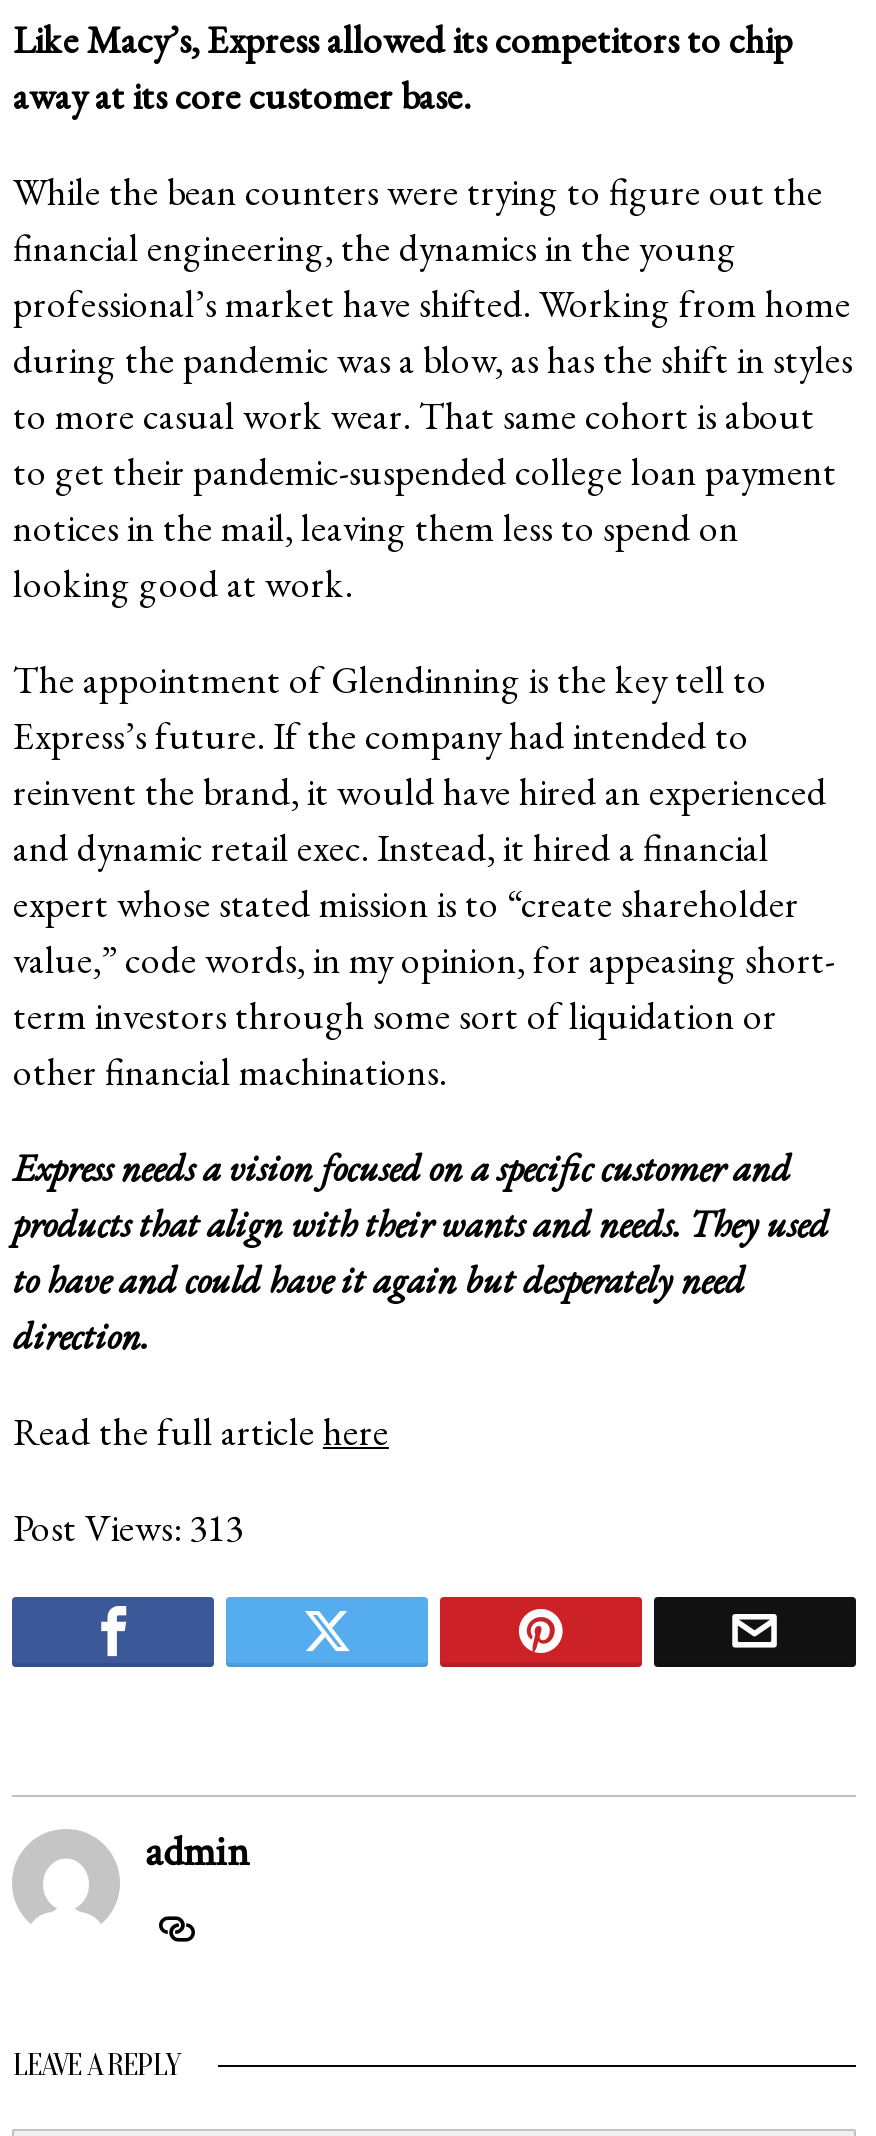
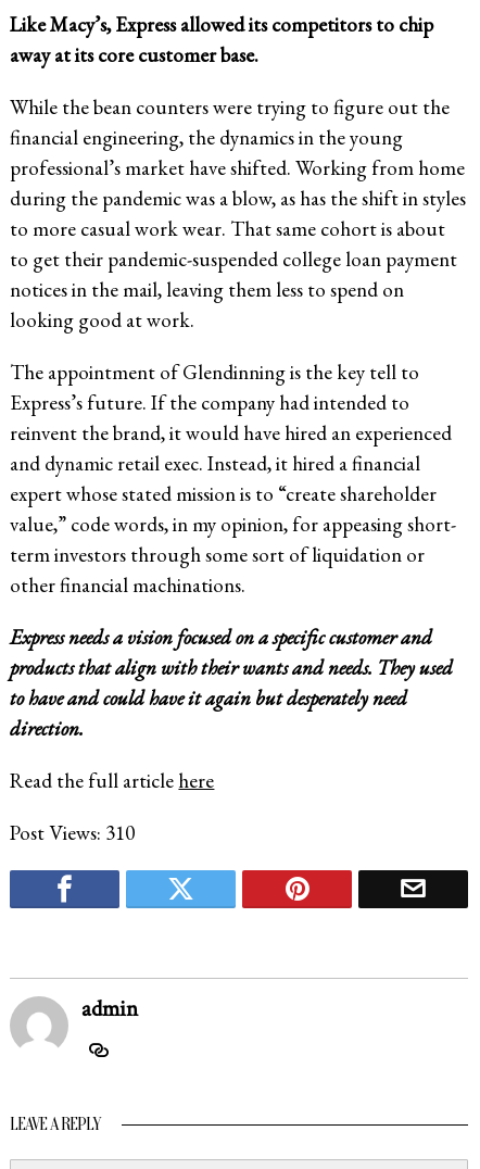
- Post Views: 313
+ Post Views: 310
